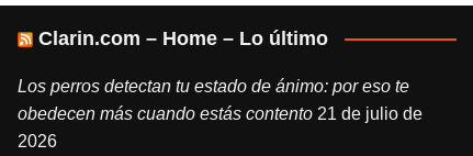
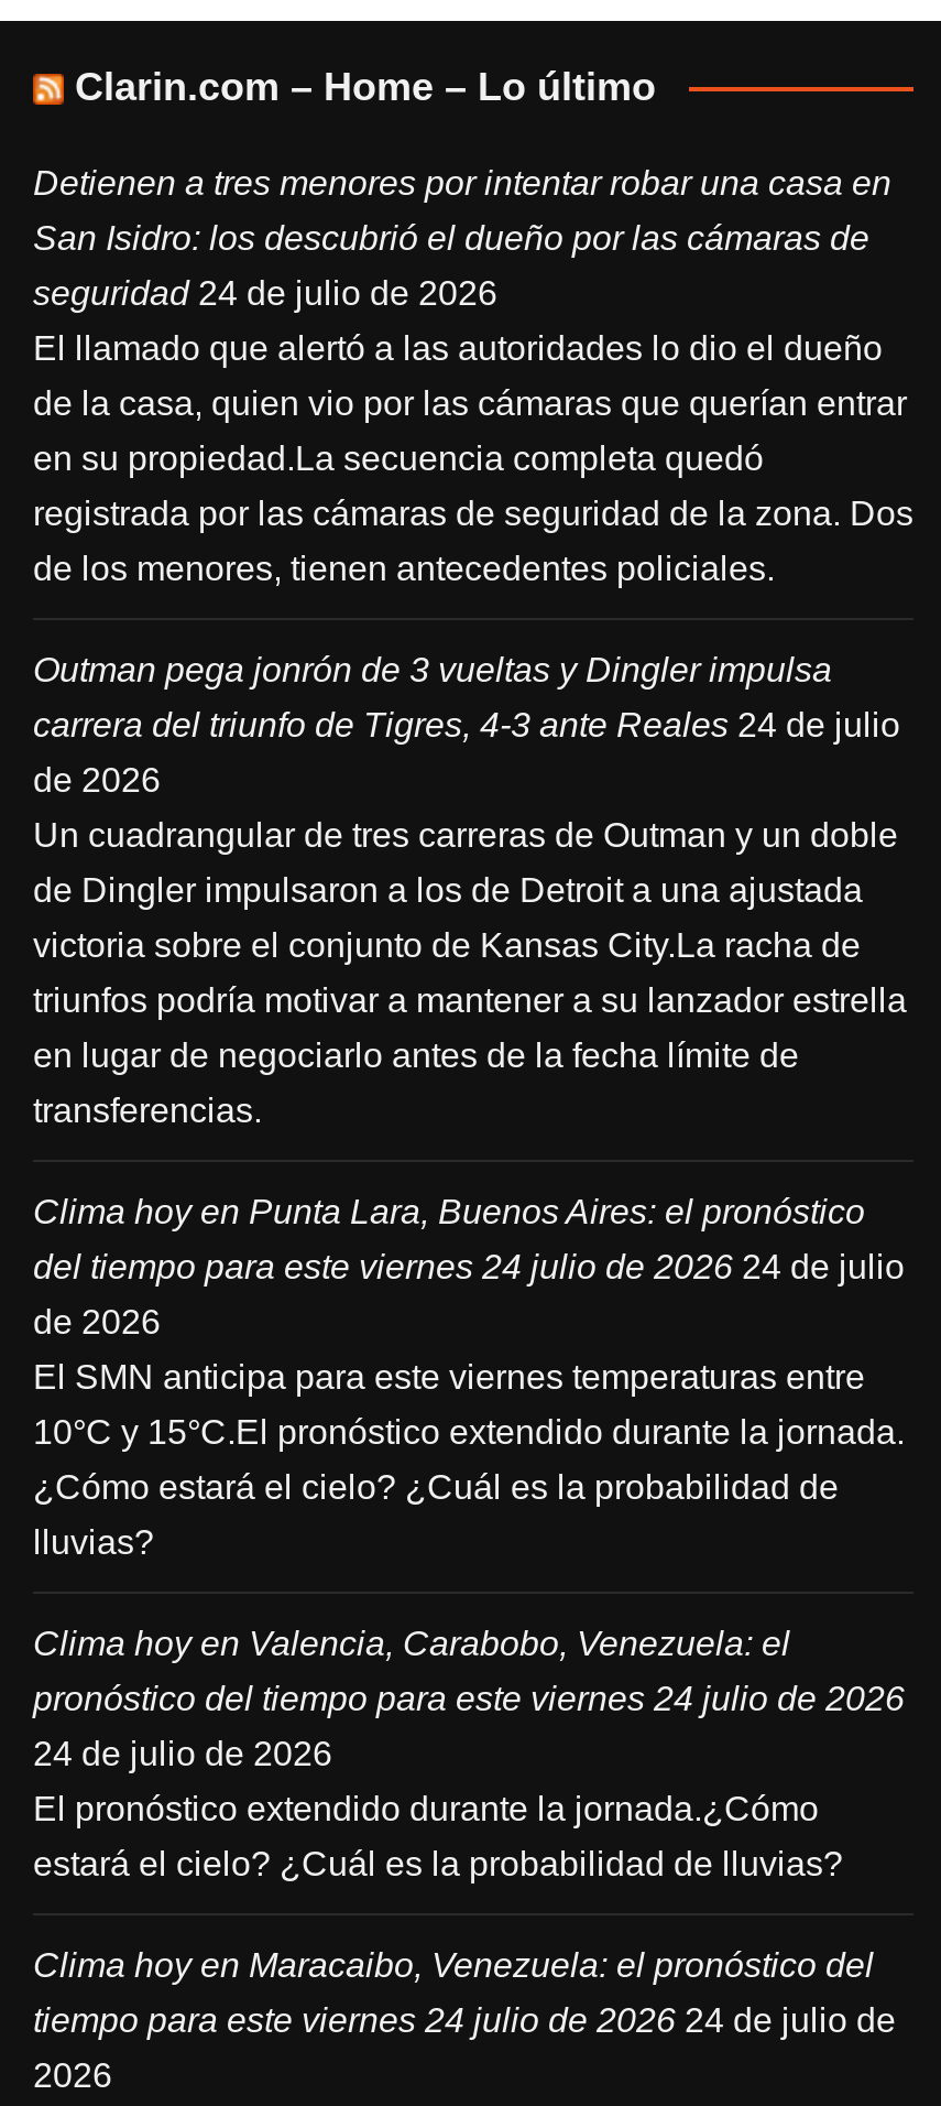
- Los perros detectan tu estado de ánimo: por eso te
- obedecen más cuando estás contento 21 de julio de
+ Detienen a tres menores por intentar robar una casa en
+ San Isidro: los descubrió el dueño por las cámaras de
+ seguridad 24 de julio de 2026
+ El llamado que alertó a las autoridades lo dio el dueño
+ de la casa, quien vio por las cámaras que querían entrar
+ en su propiedad.La secuencia completa quedó
+ registrada por las cámaras de seguridad de la zona. Dos
+ de los menores, tienen antecedentes policiales.
+ Outman pega jonrón de 3 vueltas y Dingler impulsa
+ carrera del triunfo de Tigres, 4-3 ante Reales 24 de julio
+ de 2026
+ Un cuadrangular de tres carreras de Outman y un doble
+ de Dingler impulsaron a los de Detroit a una ajustada
+ victoria sobre el conjunto de Kansas City.La racha de
+ triunfos podría motivar a mantener a su lanzador estrella
+ en lugar de negociarlo antes de la fecha límite de
+ transferencias.
+ Clima hoy en Punta Lara, Buenos Aires: el pronóstico
+ del tiempo para este viernes 24 julio de 2026 24 de julio
+ de 2026
+ El SMN anticipa para este viernes temperaturas entre
+ 10°C y 15°C.El pronóstico extendido durante la jornada.
+ ¿Cómo estará el cielo? ¿Cuál es la probabilidad de
+ lluvias?
+ Clima hoy en Valencia, Carabobo, Venezuela: el
+ pronóstico del tiempo para este viernes 24 julio de 2026
+ 24 de julio de 2026
+ El pronóstico extendido durante la jornada.¿Cómo
+ estará el cielo? ¿Cuál es la probabilidad de lluvias?
+ Clima hoy en Maracaibo, Venezuela: el pronóstico del
+ tiempo para este viernes 24 julio de 2026 24 de julio de
